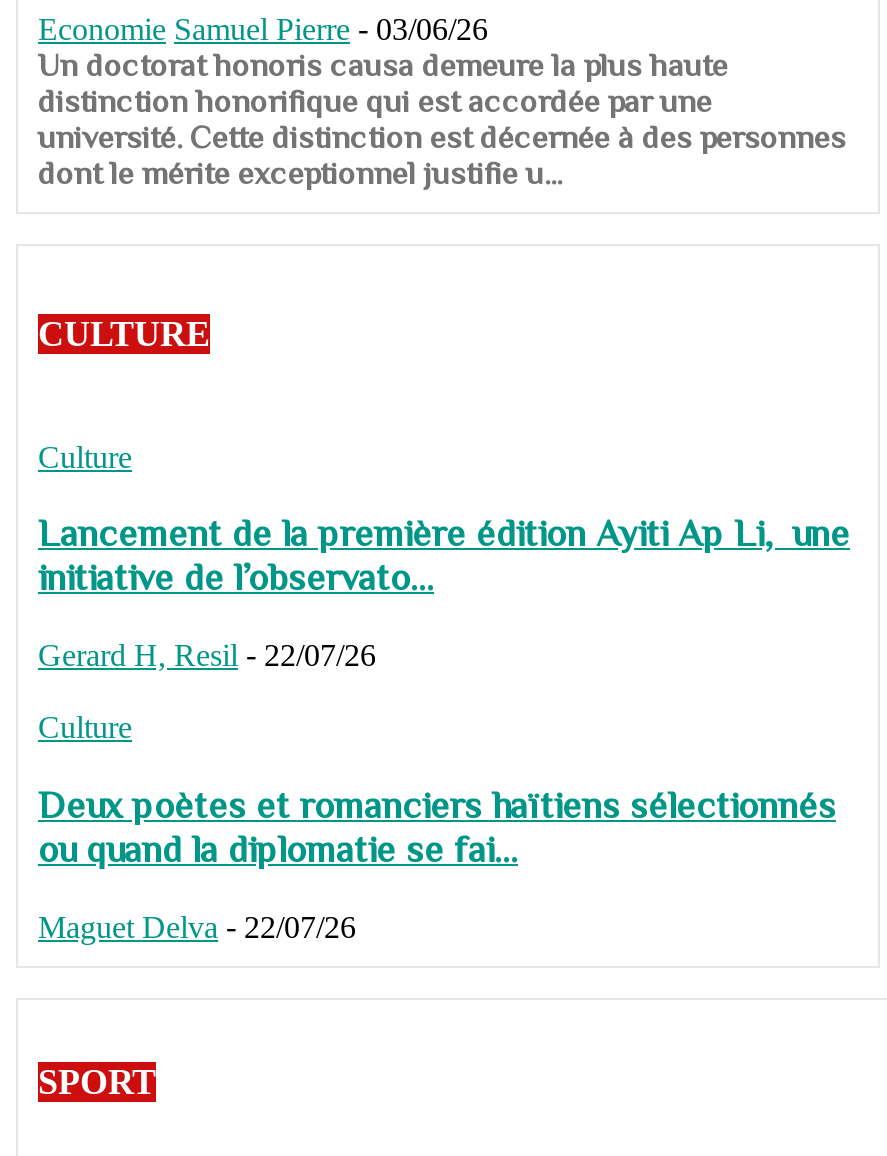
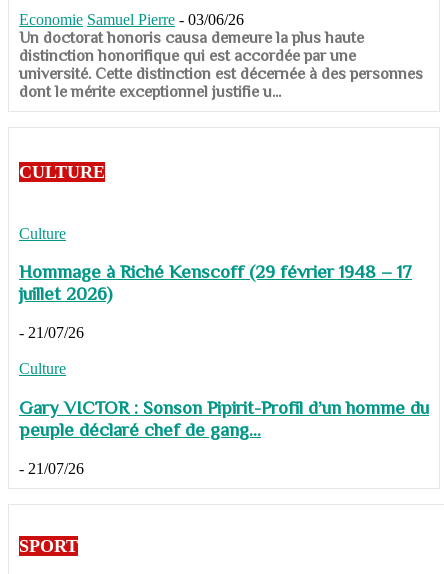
- Lancement de la première édition Ayiti Ap Li, une
- initiative de l’observato...
+ Hommage à Riché Kenscoff (29 février 1948 – 17
+ juillet 2026)

- Gerard H, Resil - 22/07/26
+ - 21/07/26

- Deux poètes et romanciers haïtiens sélectionnés
- ou quand la diplomatie se fai...
+ Gary VICTOR : Sonson Pipirit-Profil d’un homme du
+ peuple déclaré chef de gang...

- Maguet Delva - 22/07/26
+ - 21/07/26
